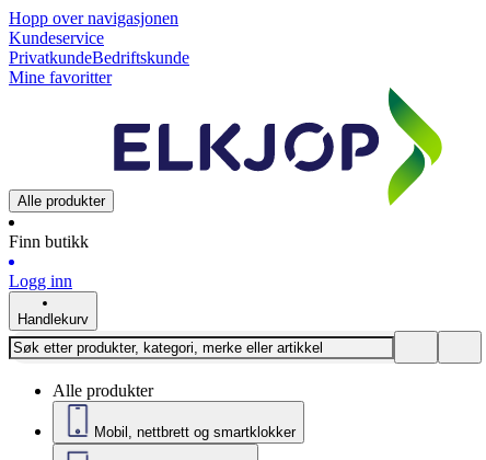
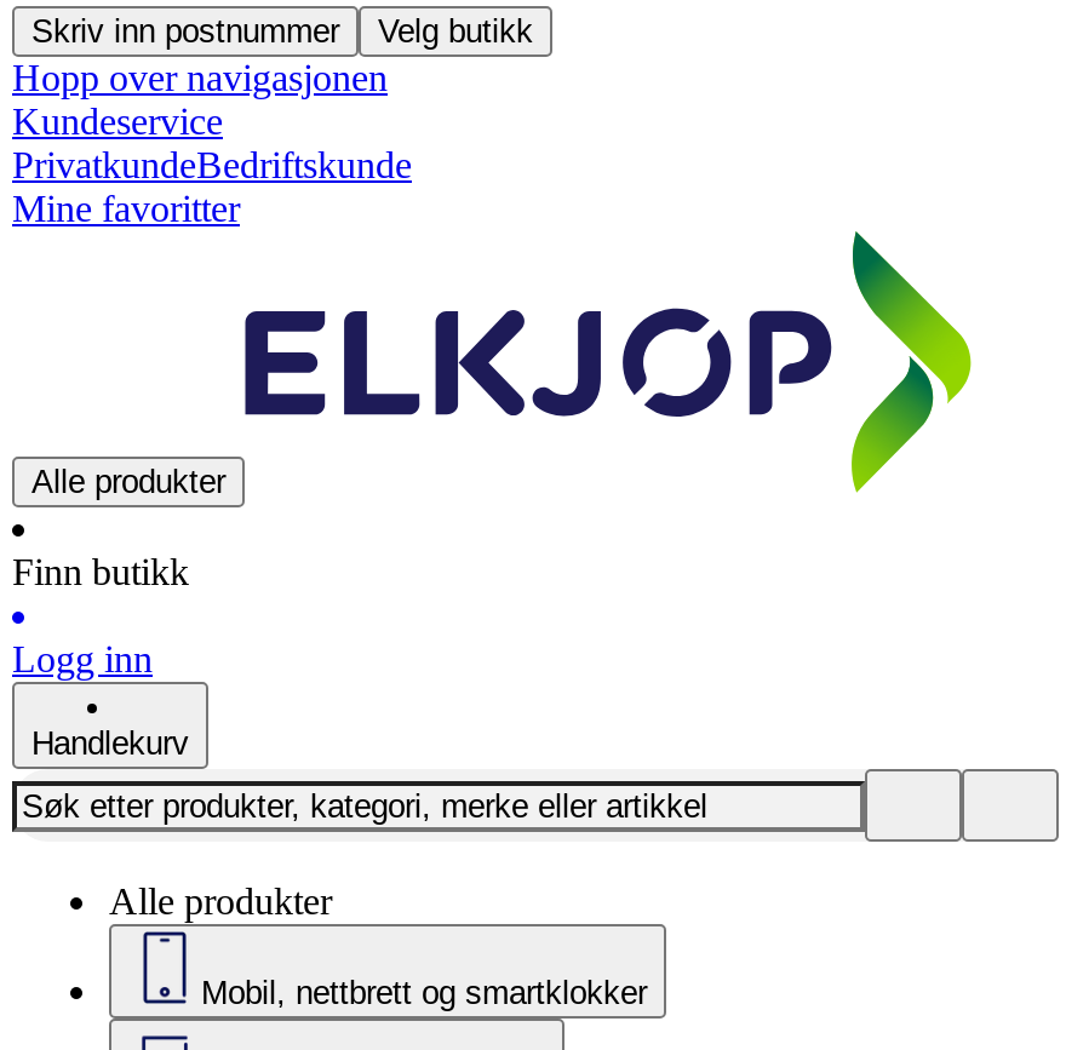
+ Skriv inn postnummer
+ Velg butikk
